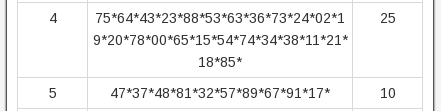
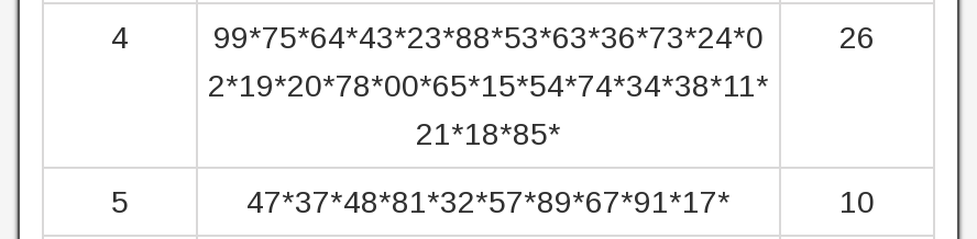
- 75*64*43*23*88*53*63*36*73*24*02*1
+ 99*75*64*43*23*88*53*63*36*73*24*0

- 25
+ 26

- 9*20*78*00*65*15*54*74*34*38*11*21*
+ 2*19*20*78*00*65*15*54*74*34*38*11*

- 18*85*
+ 21*18*85*
